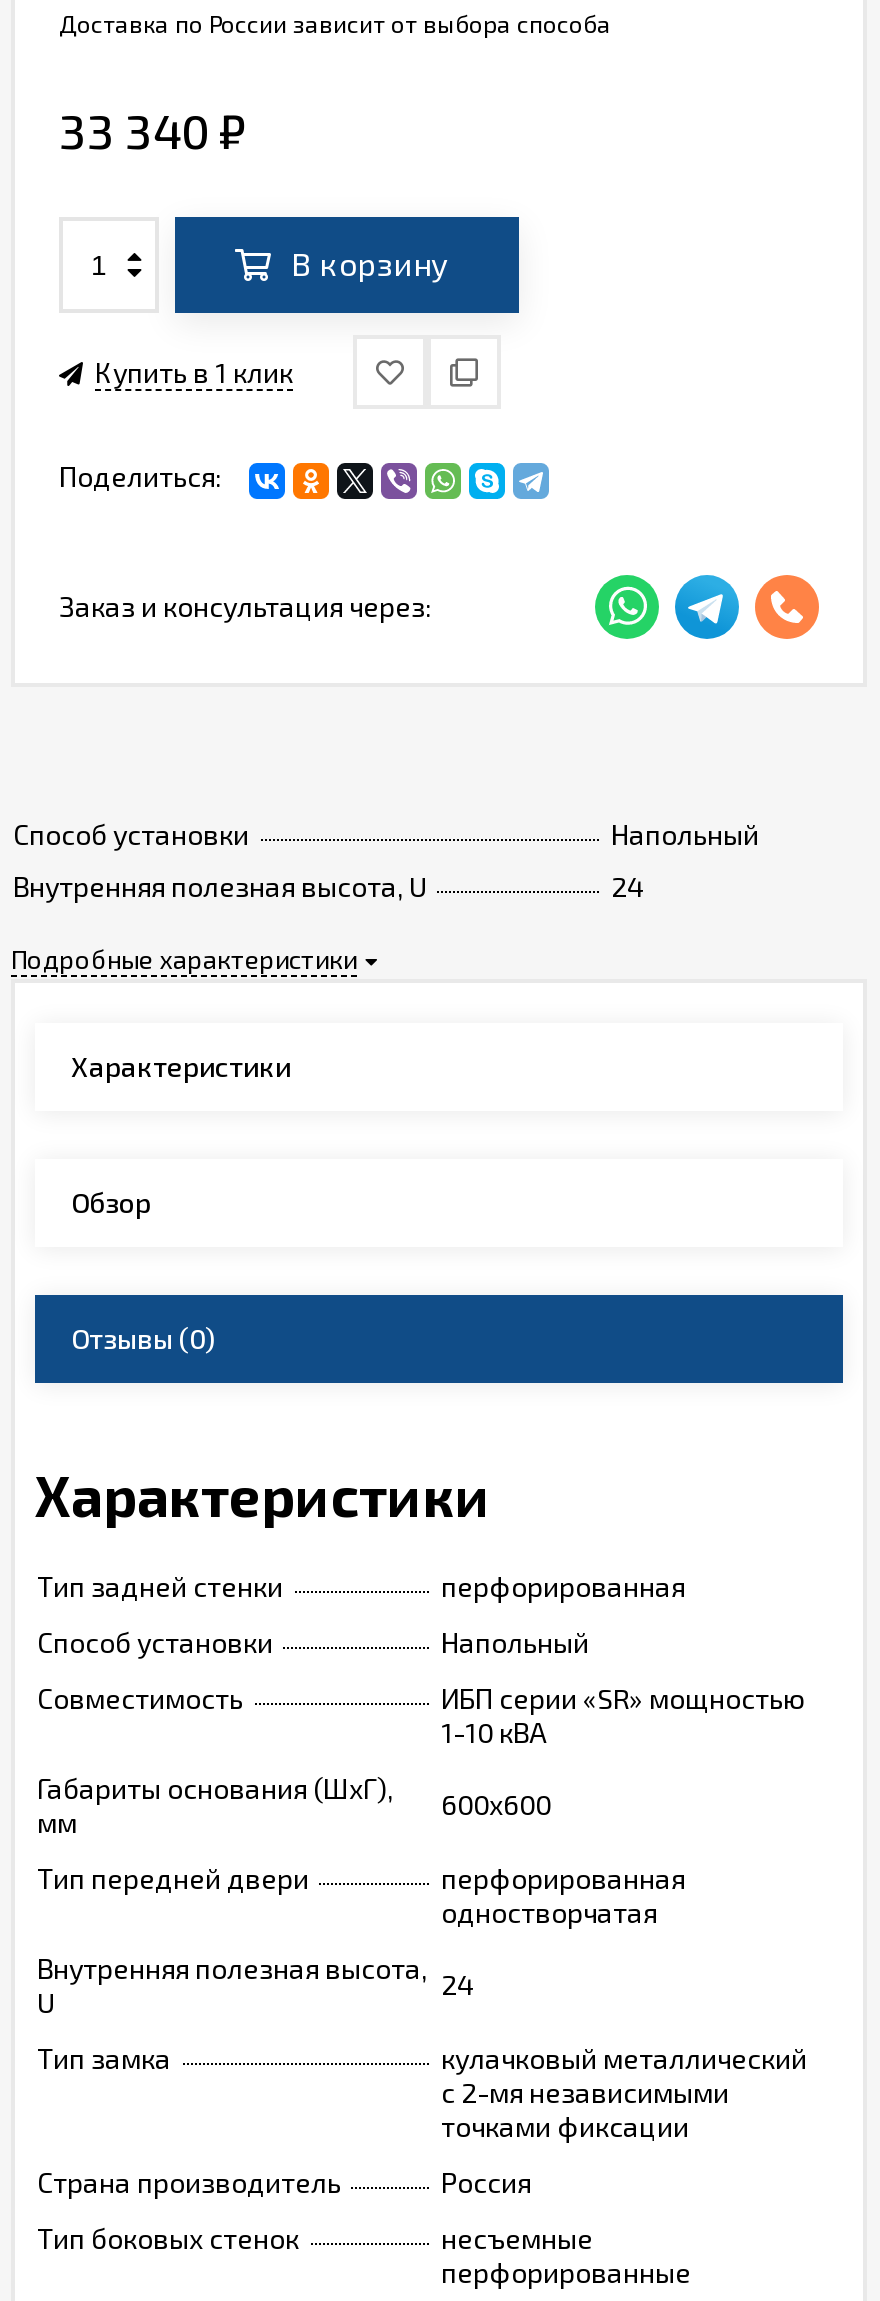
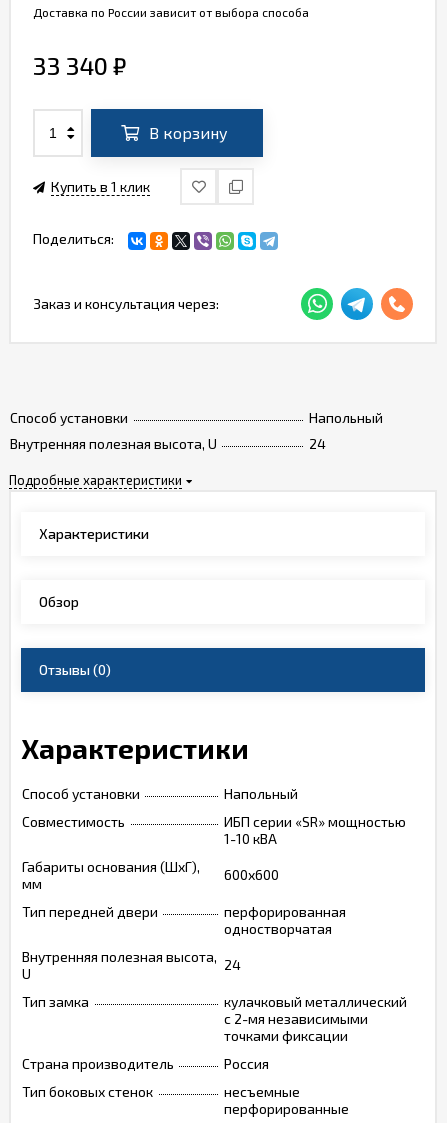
- Тип задней стенки
- перфорированная
